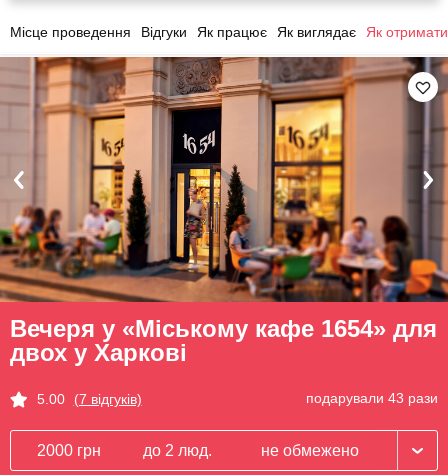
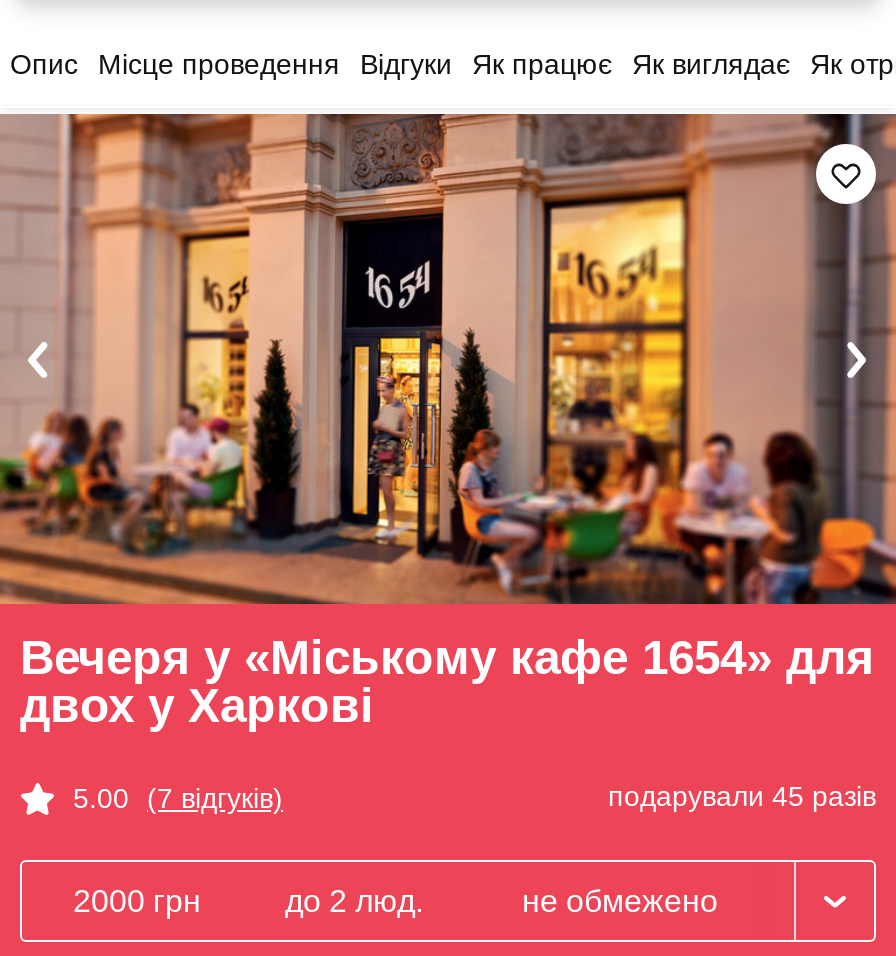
+ Опис

- подарували 43 рази
+ подарували 45 разів
